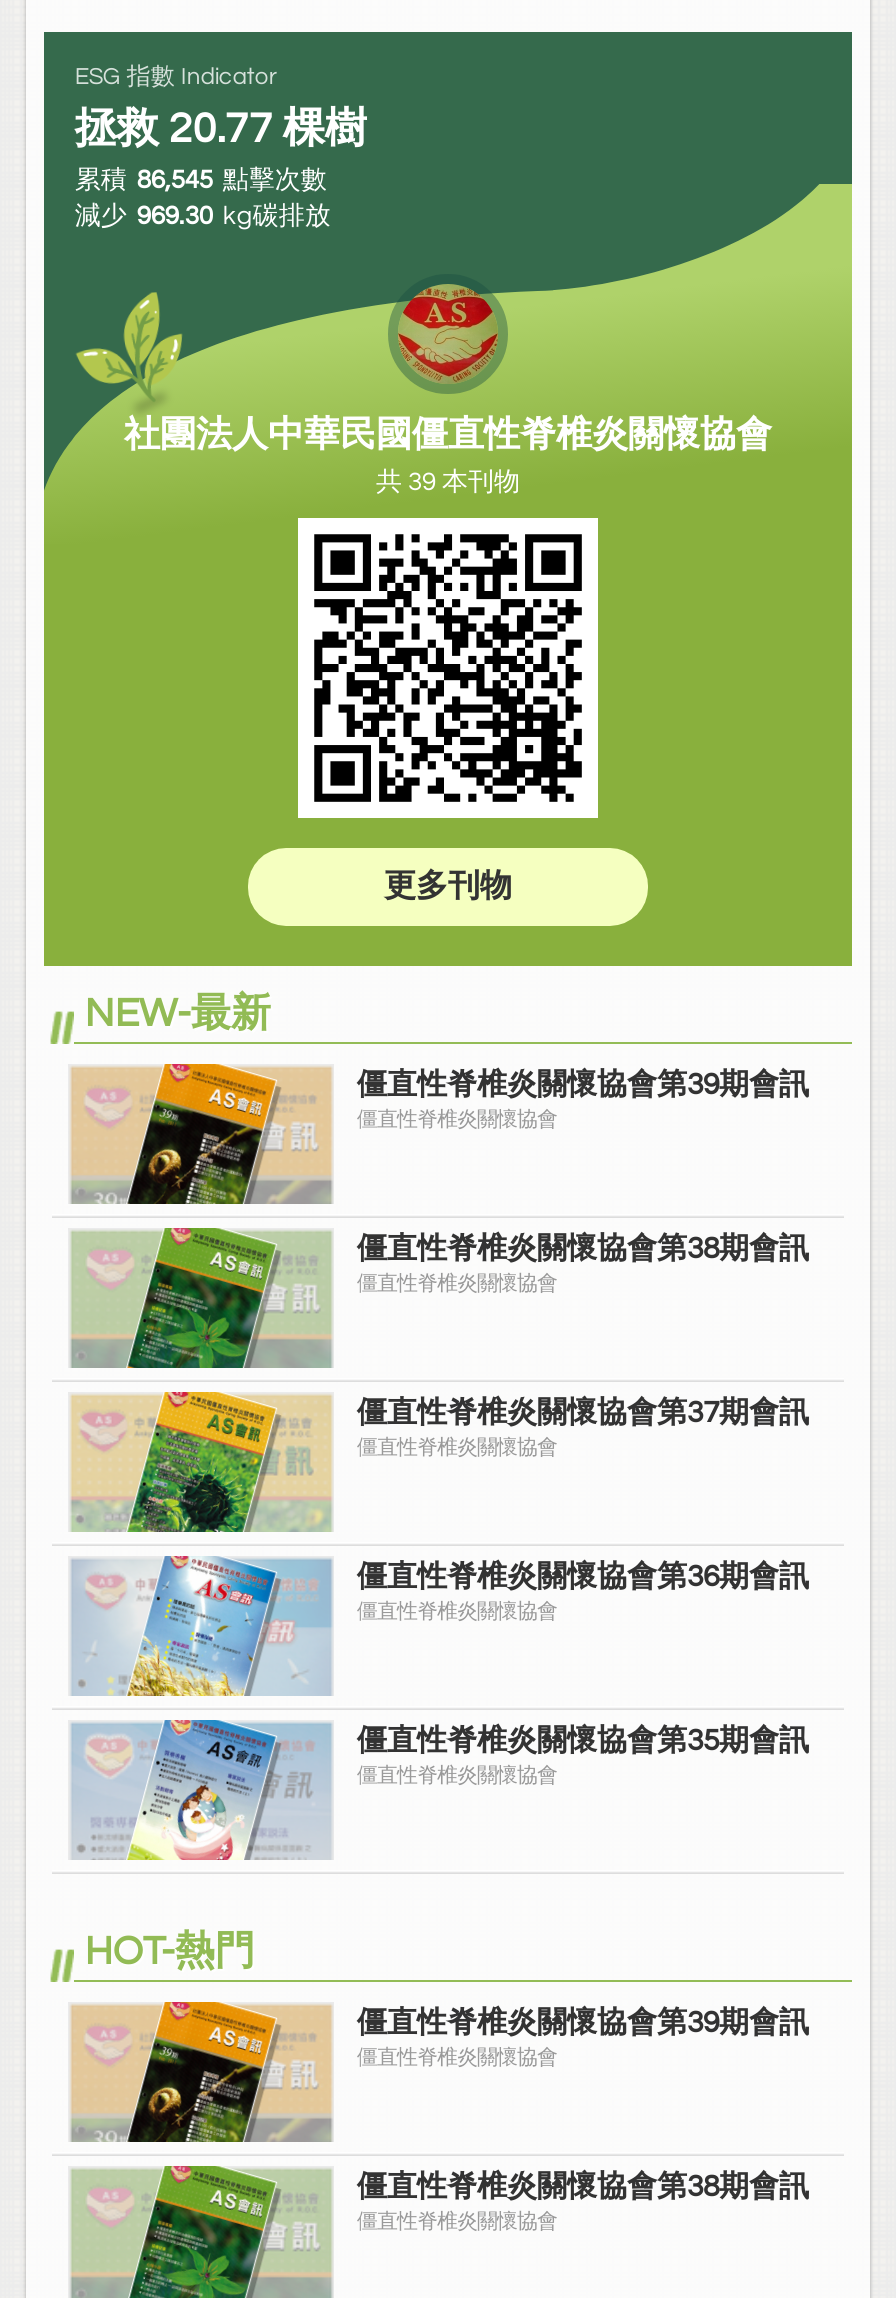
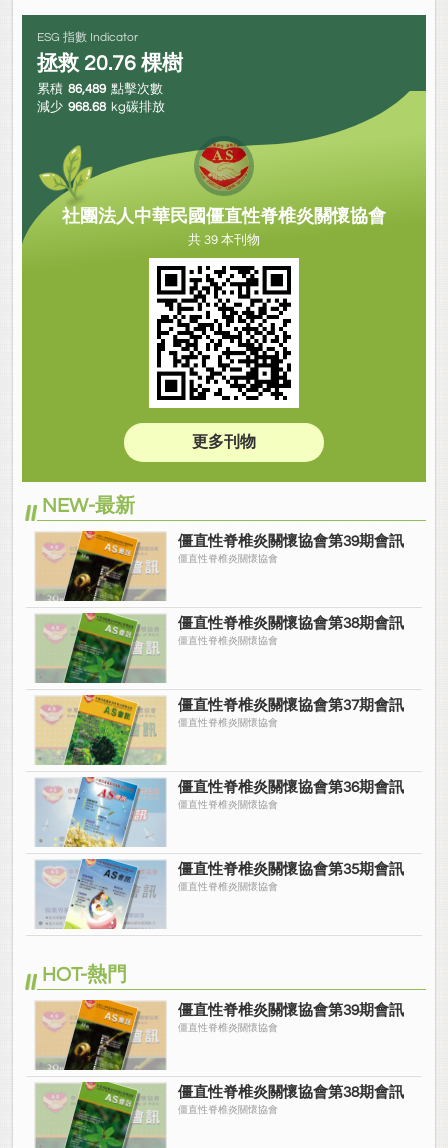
- 拯救 20.77 棵樹
+ 拯救 20.76 棵樹

- 累積 86,545 點擊次數
+ 累積 86,489 點擊次數

- 減少 969.30 kg碳排放
+ 減少 968.68 kg碳排放
